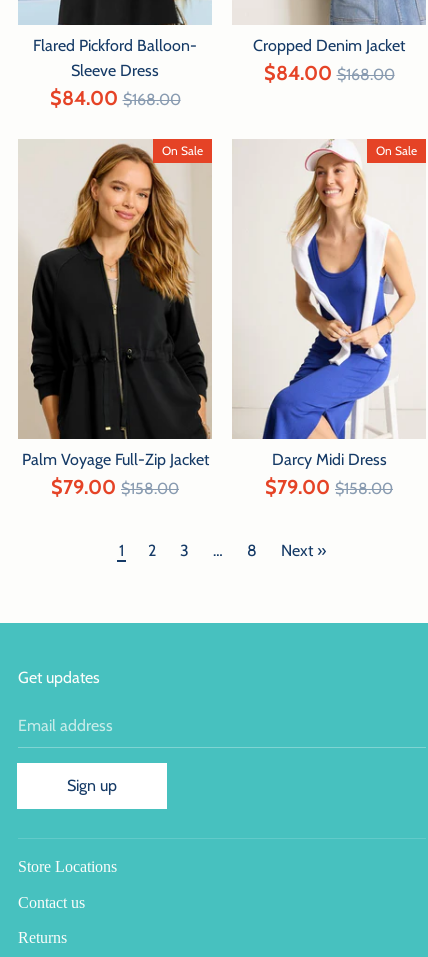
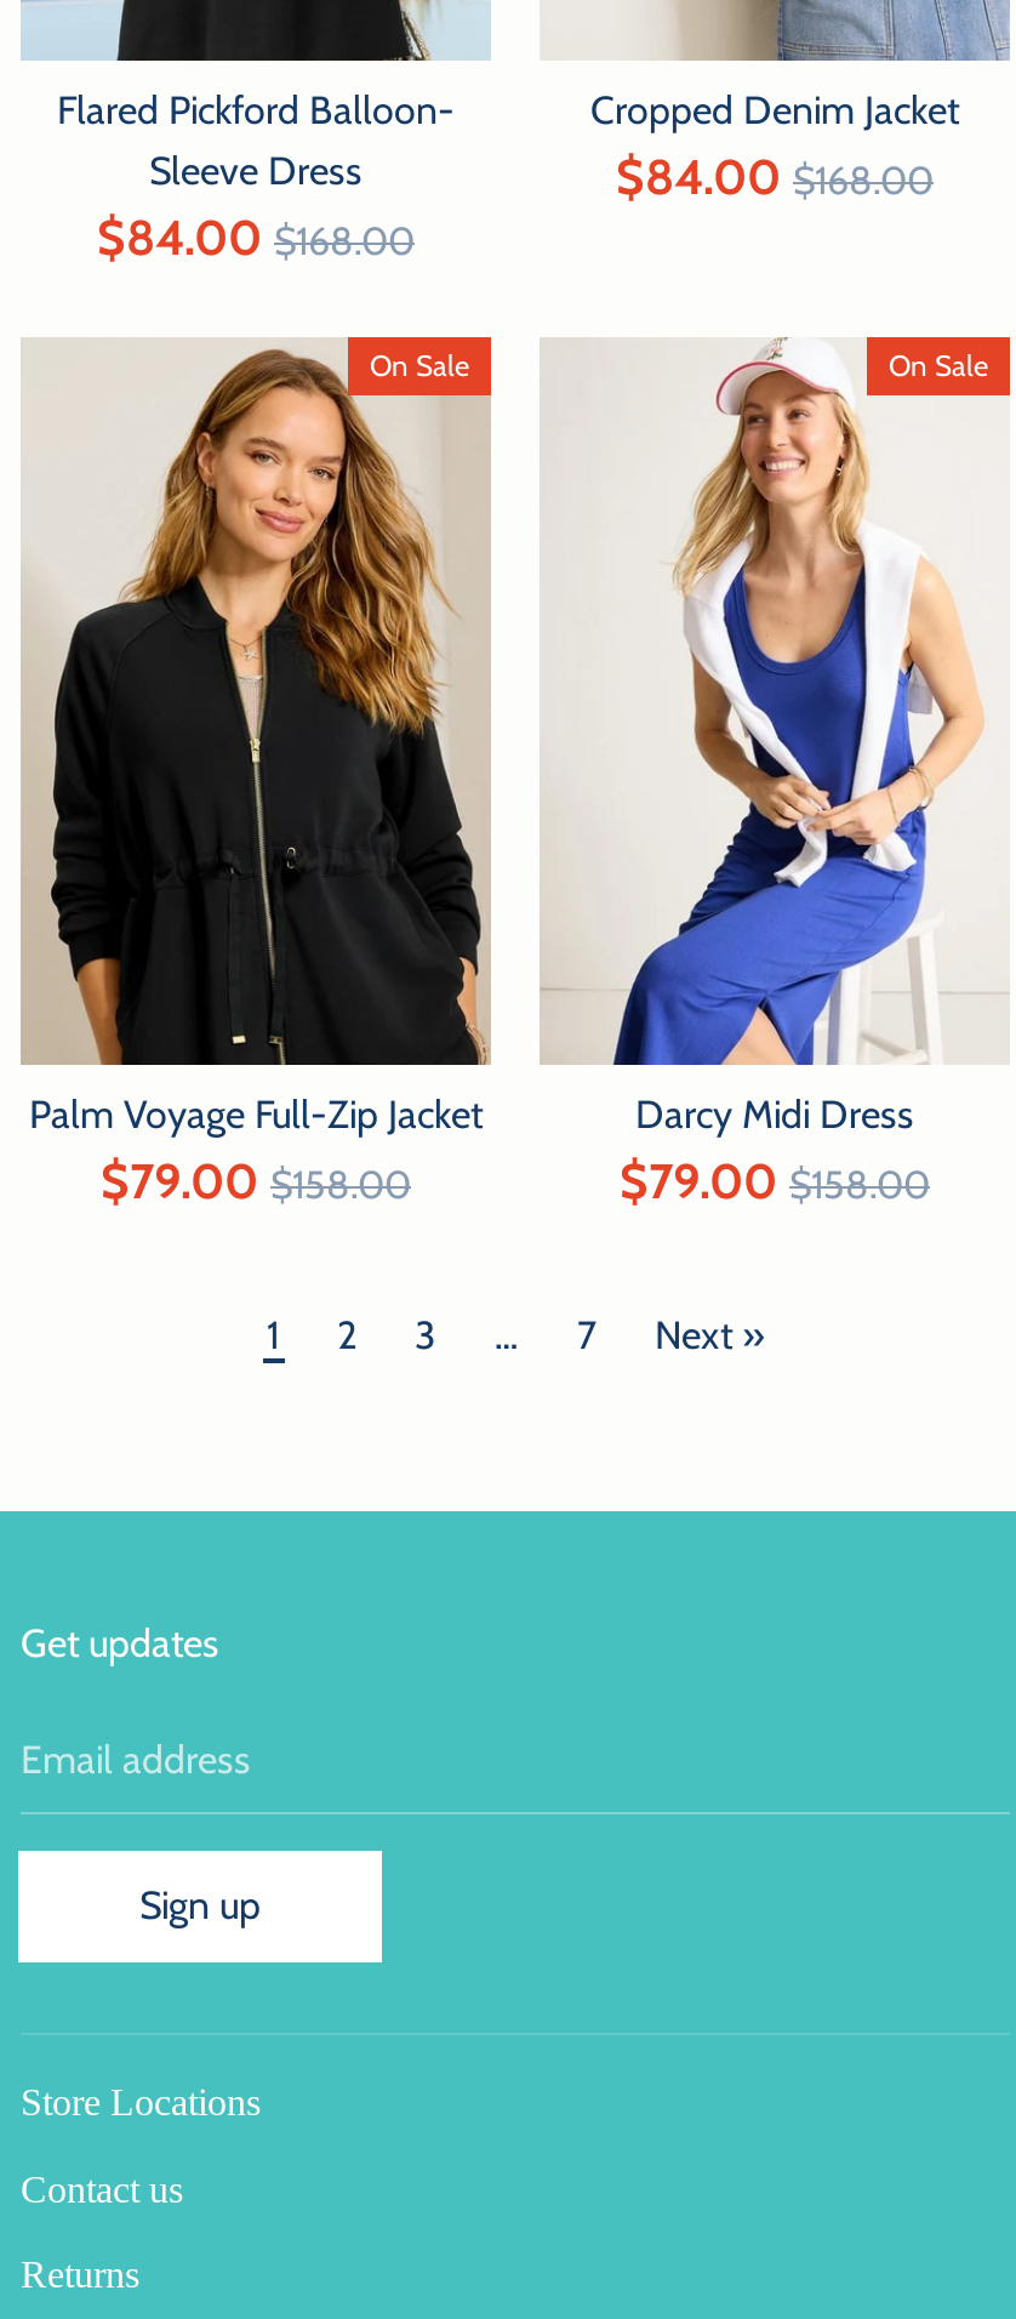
- 8
+ 7
